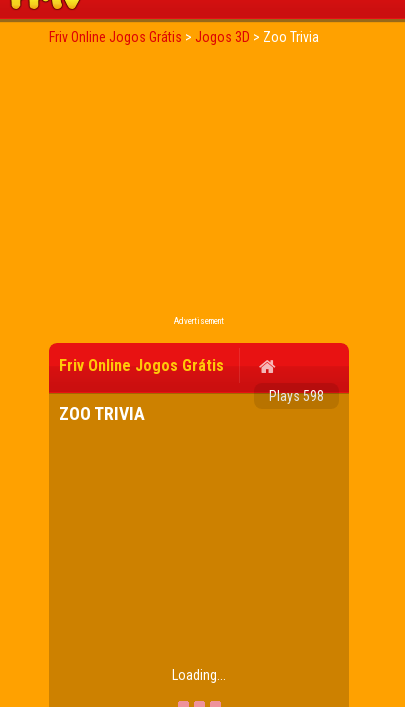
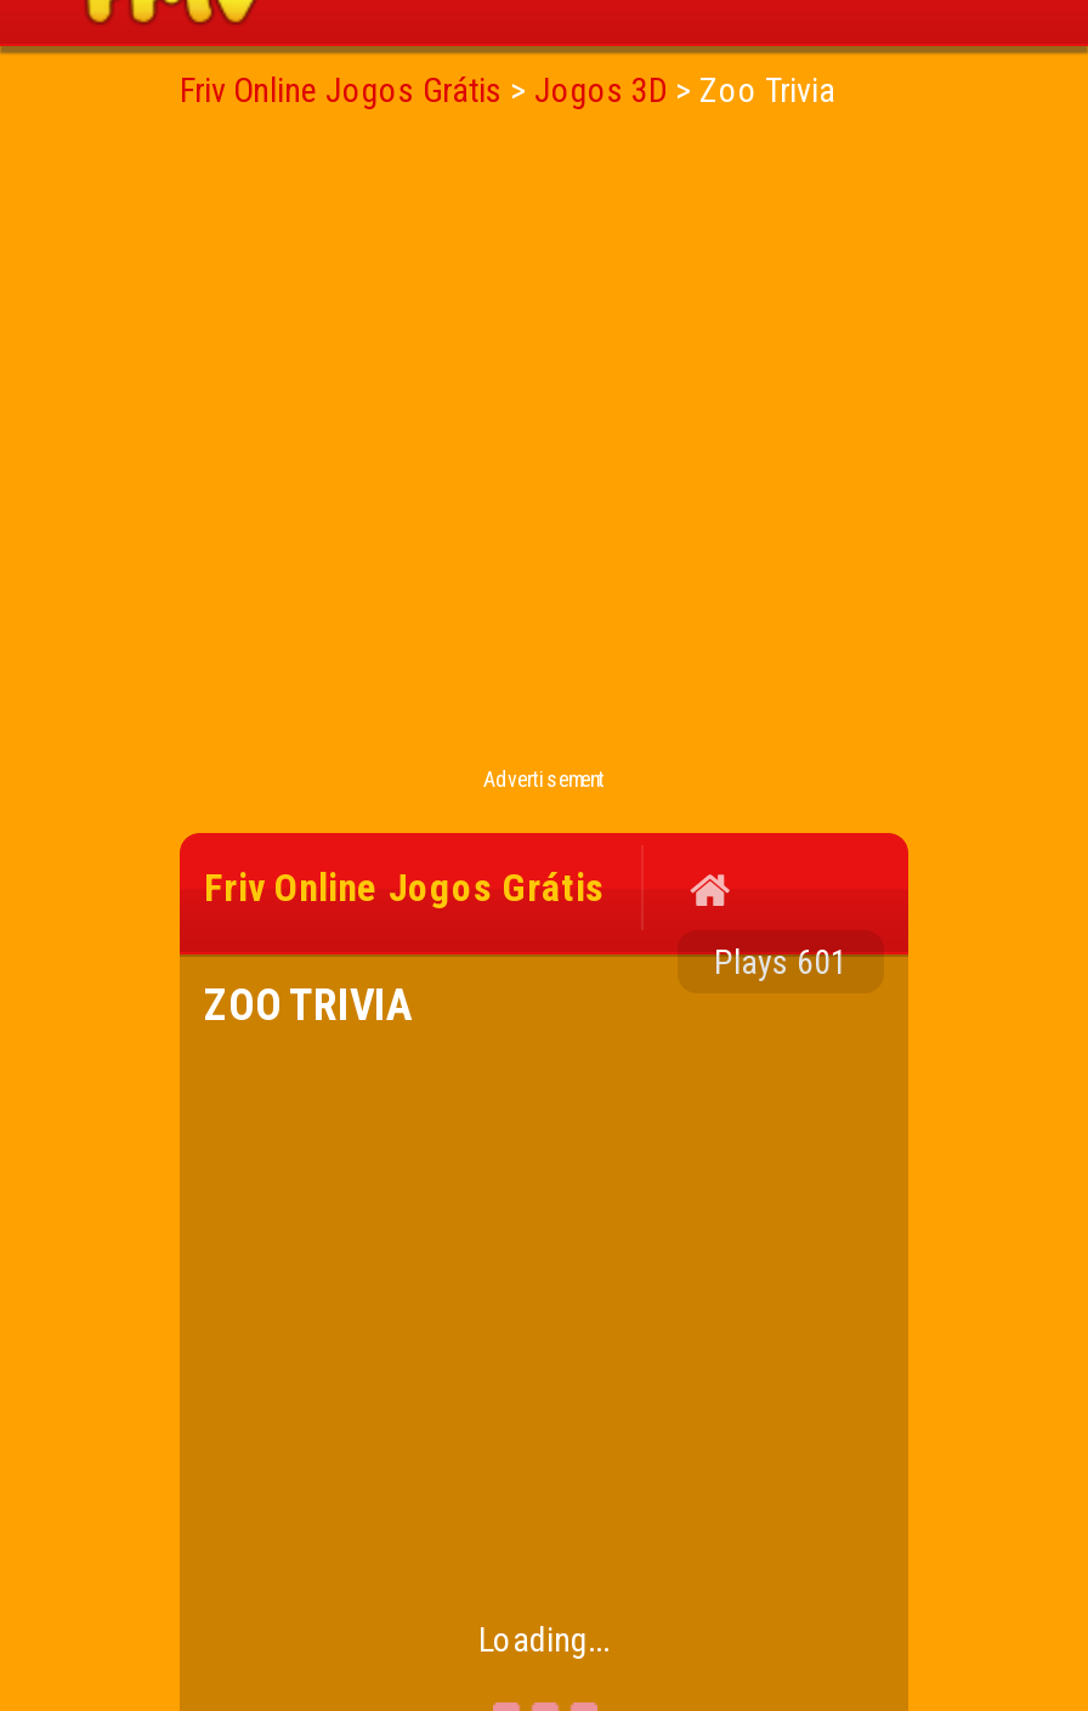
- Plays 598
+ Plays 601
